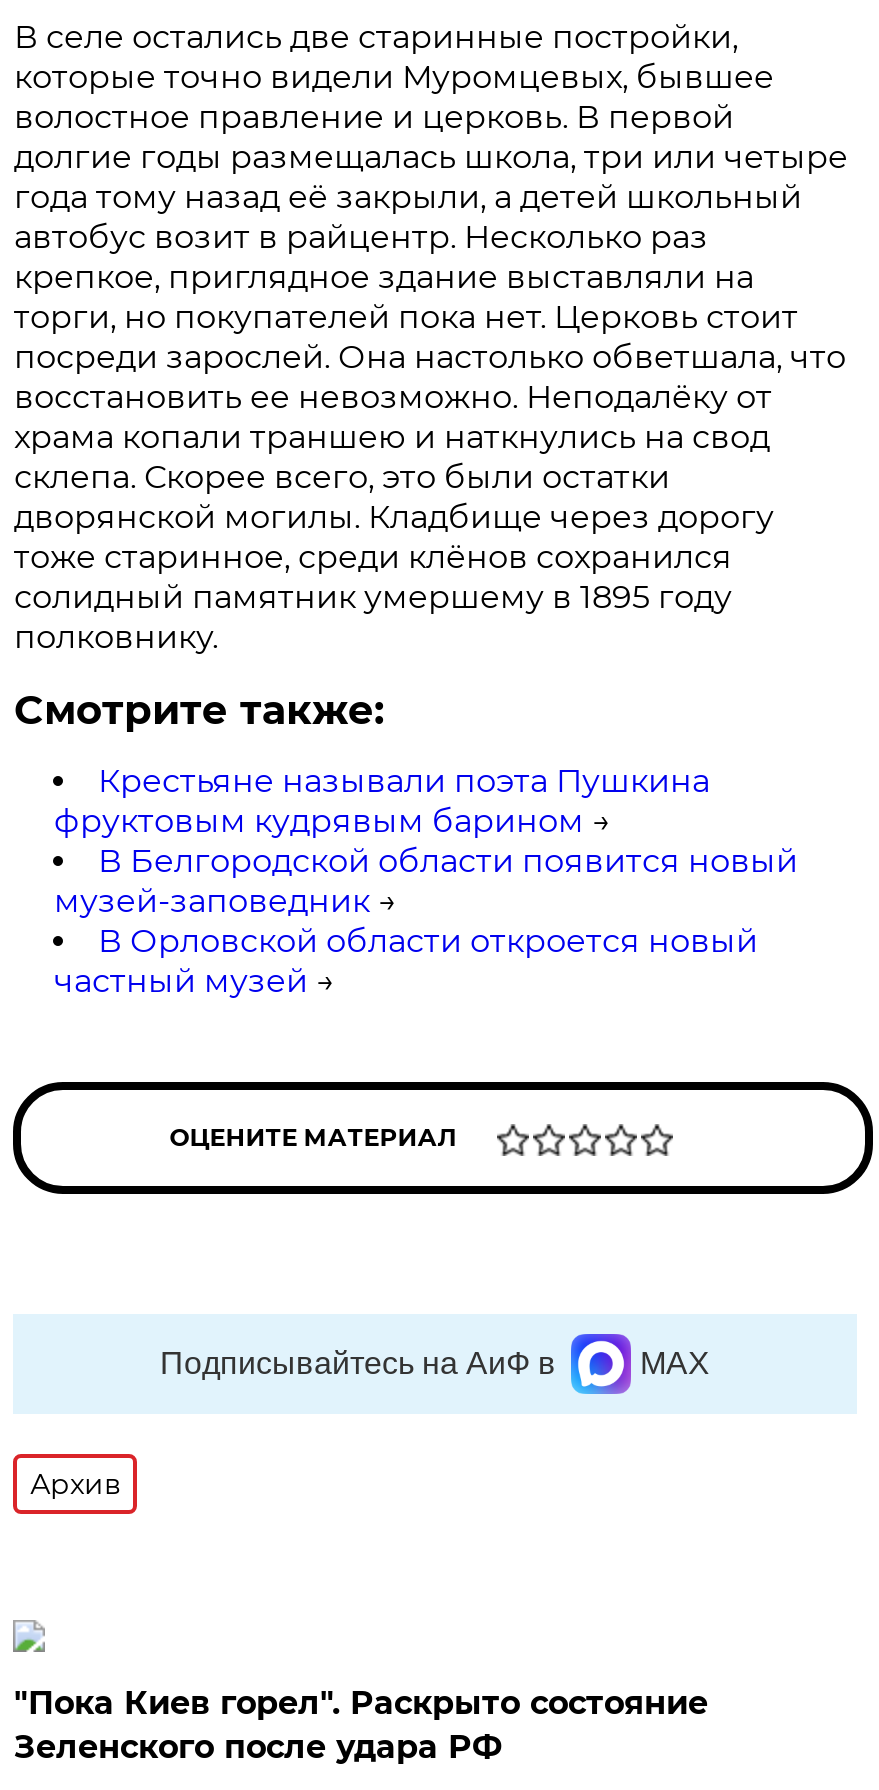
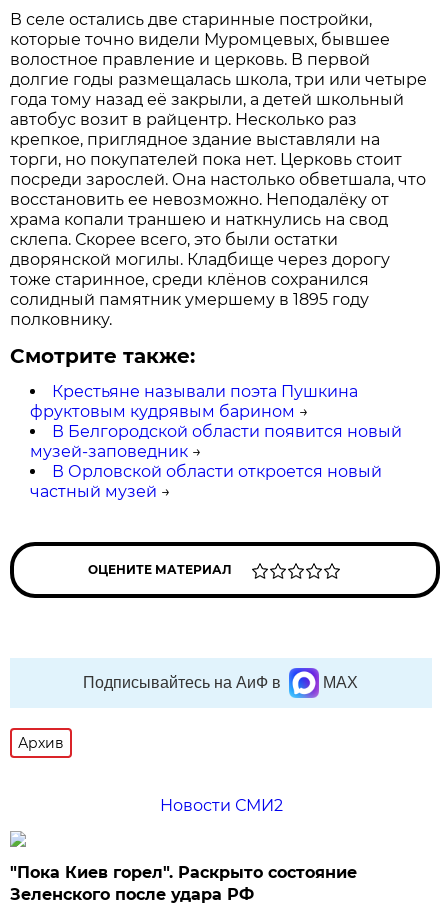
+ Новости СМИ2
